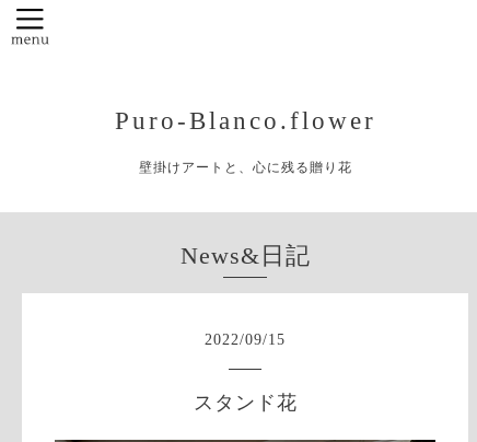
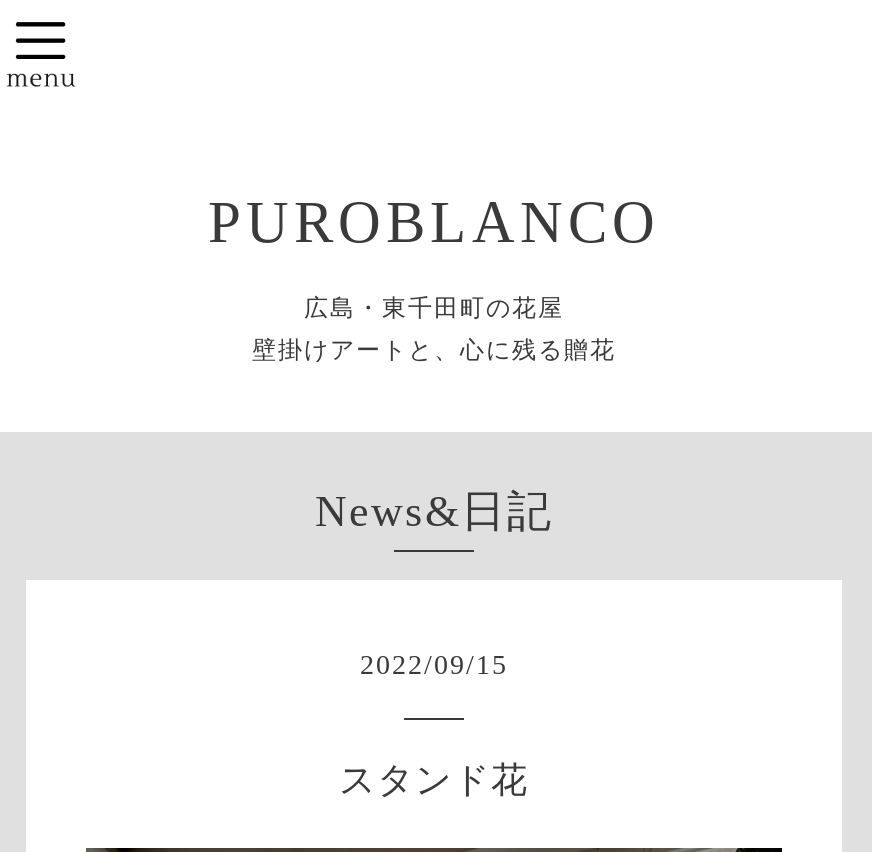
- Puro-Blanco.flower
- 壁掛けアートと、心に残る贈り花
+ PUROBLANCO
+ 広島・東千田町の花屋
+ 壁掛けアートと、心に残る贈花
